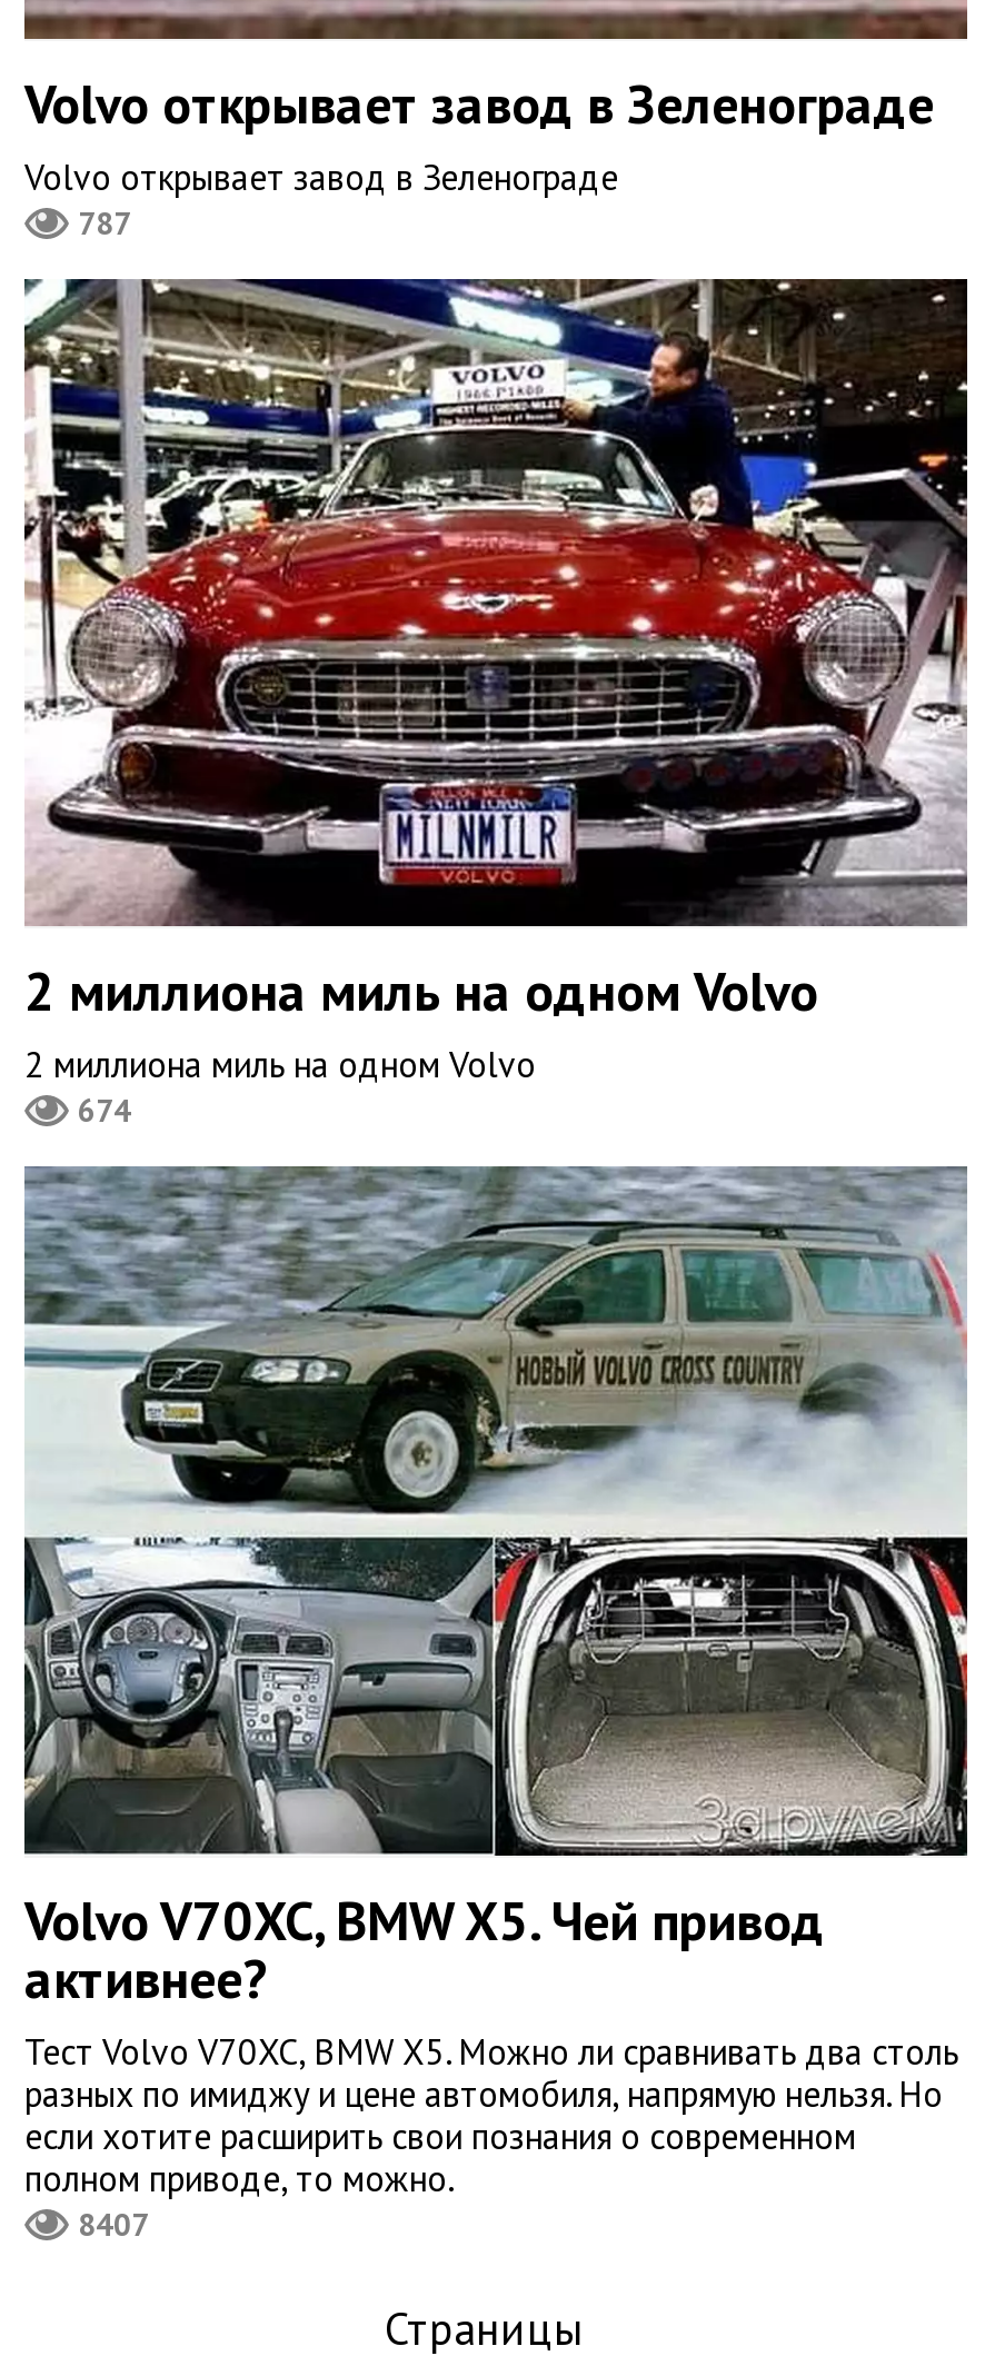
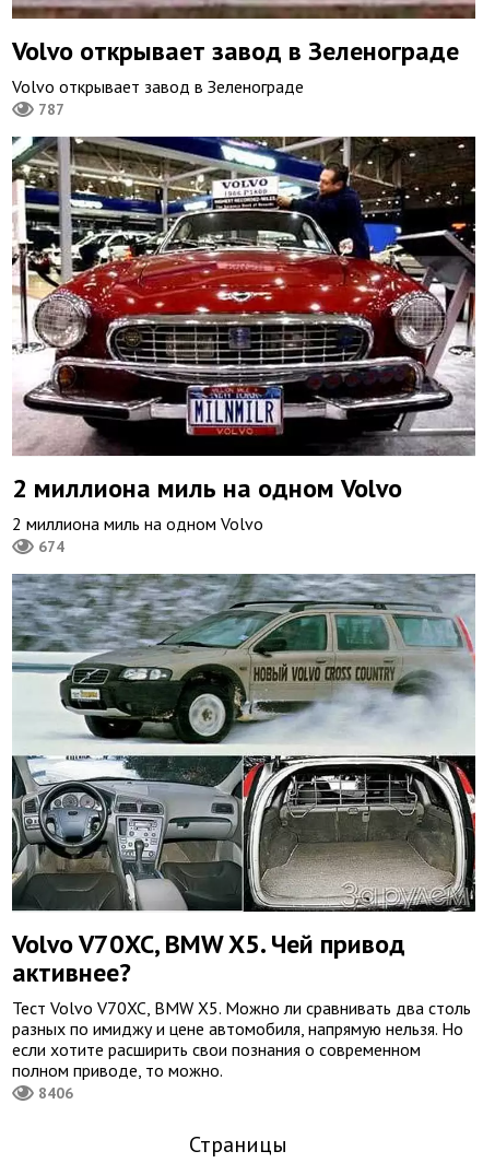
- 8407
+ 8406
